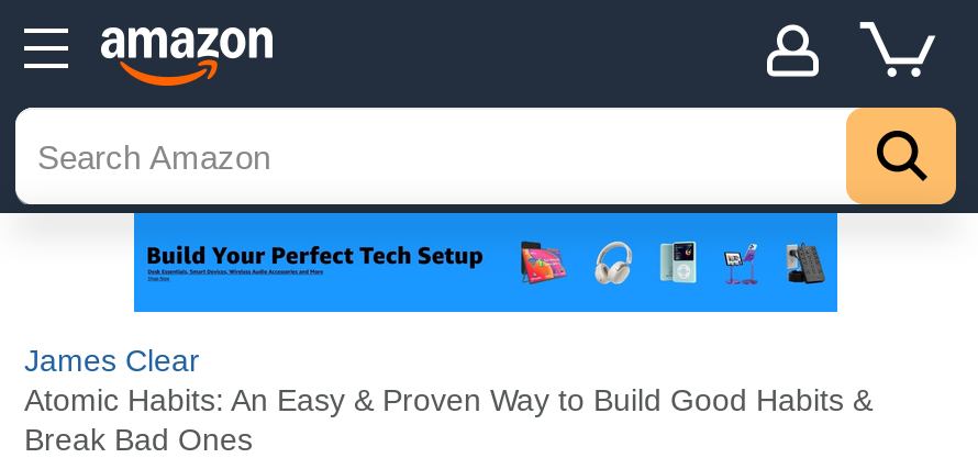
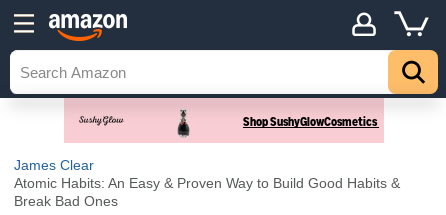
- [image]
+ [image]
